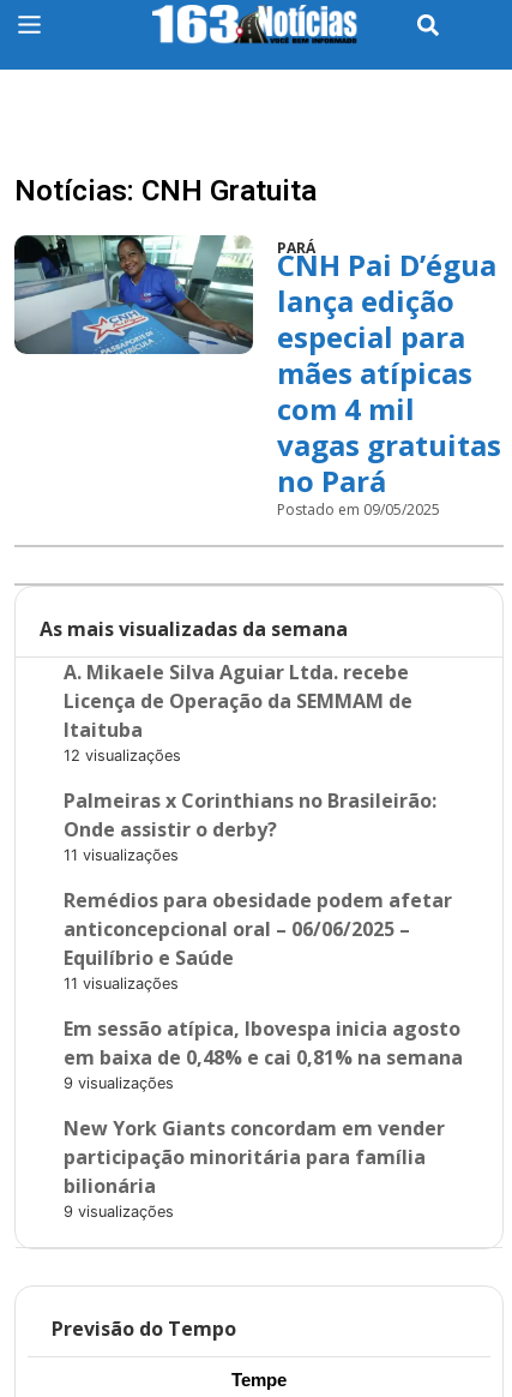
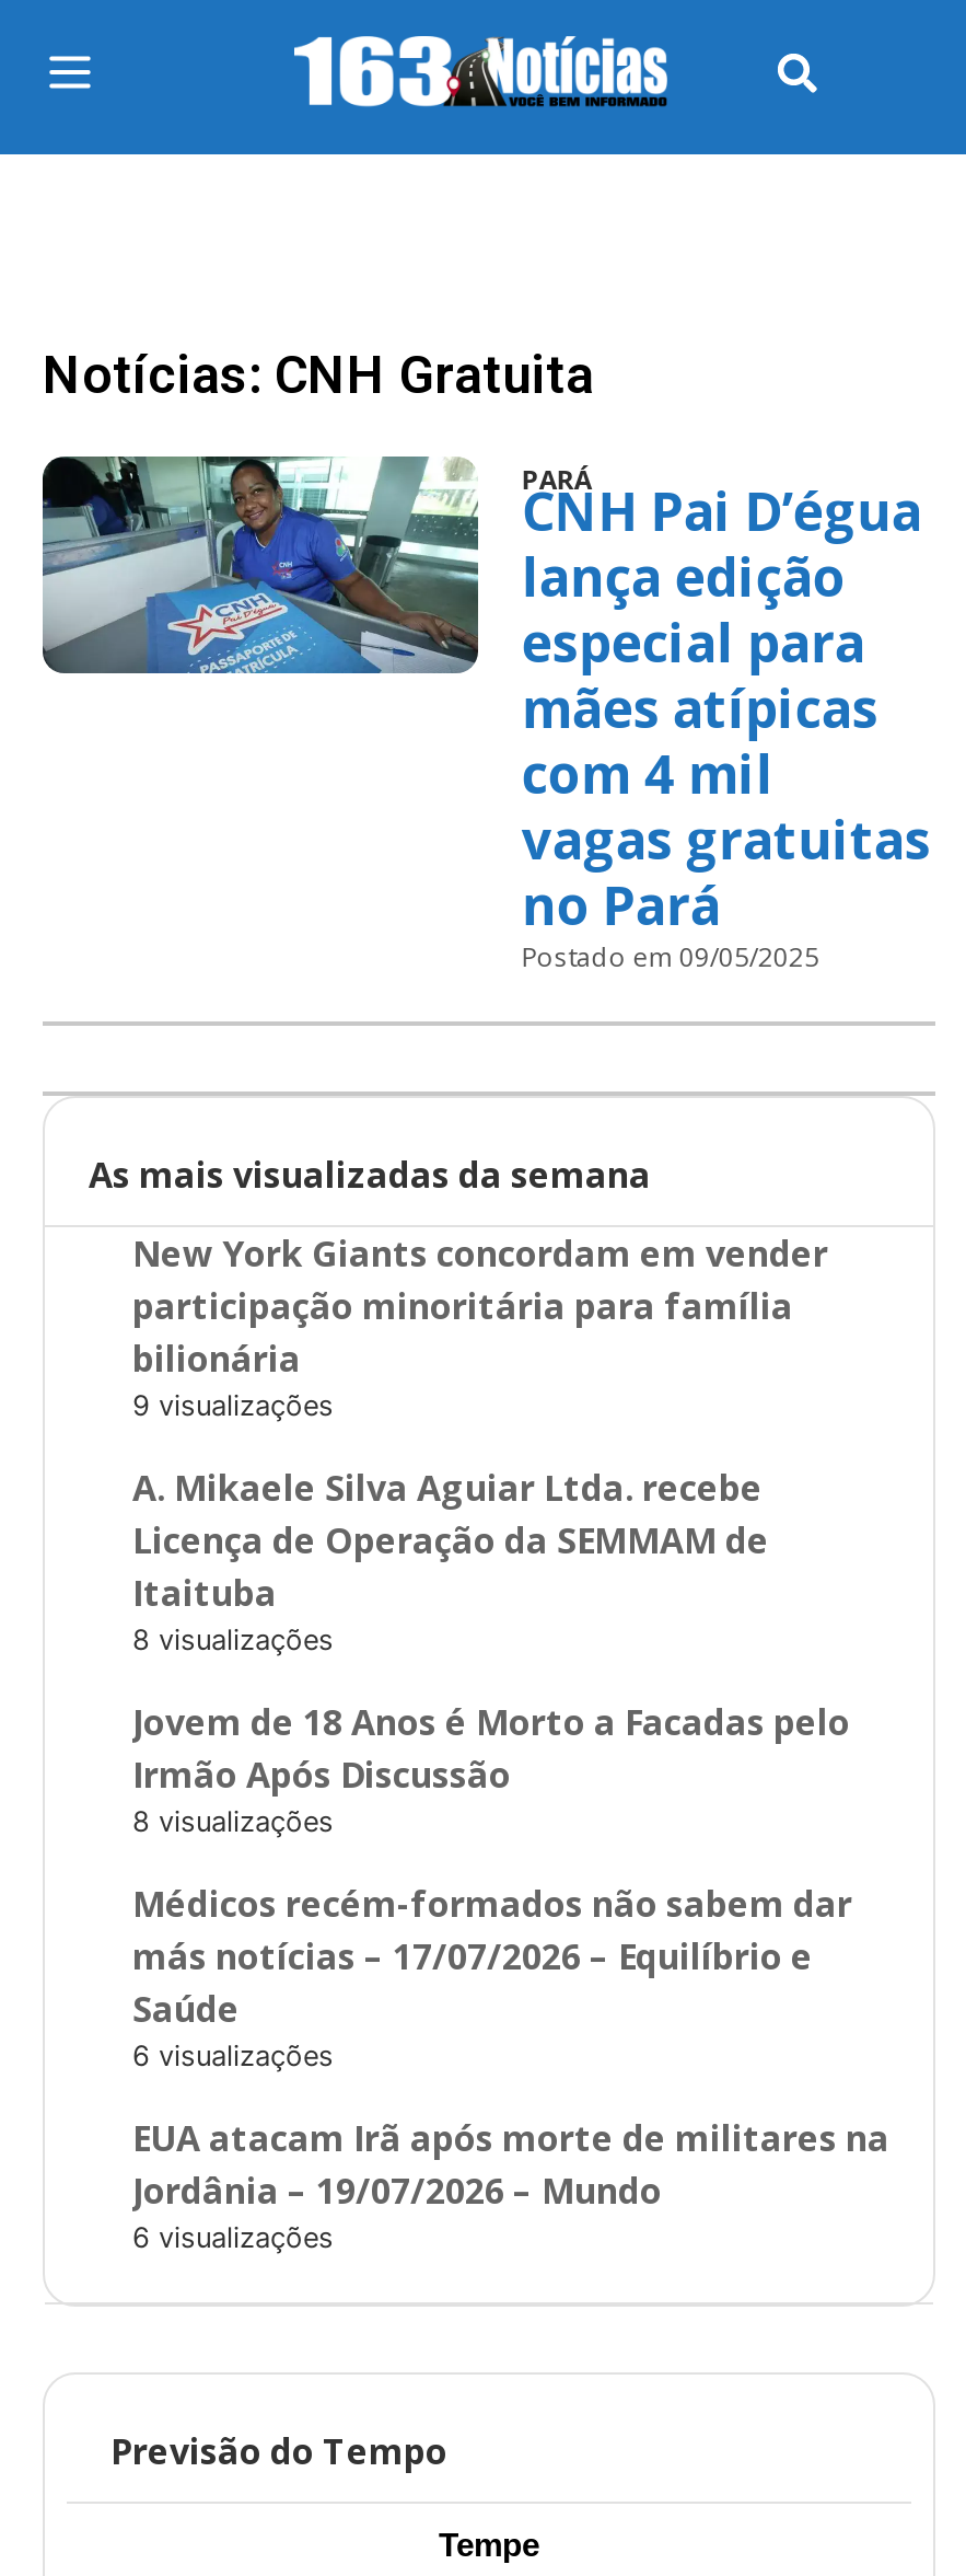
moved down: A. Mikaele Silva Aguiar Ltda. recebe | Licença de Operação da SEMMAM de | Itaituba

- 12 visualizações
- Palmeiras x Corinthians no Brasileirão:
- Onde assistir o derby?
- 11 visualizações
- Remédios para obesidade podem afetar
- anticoncepcional oral – 06/06/2025 –
- Equilíbrio e Saúde
- 11 visualizações
- Em sessão atípica, Ibovespa inicia agosto
- em baixa de 0,48% e cai 0,81% na semana
- 9 visualizações

moved up: New York Giants concordam em vender | participação minoritária para família | bilionária | 9 visualizações

+ 8 visualizações
+ Jovem de 18 Anos é Morto a Facadas pelo
+ Irmão Após Discussão
+ 8 visualizações
+ Médicos recém-formados não sabem dar
+ más notícias – 17/07/2026 – Equilíbrio e
+ Saúde
+ 6 visualizações
+ EUA atacam Irã após morte de militares na
+ Jordânia – 19/07/2026 – Mundo
+ 6 visualizações
